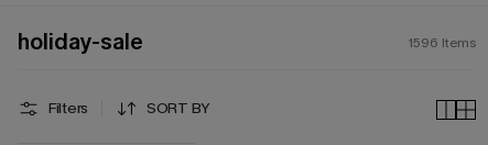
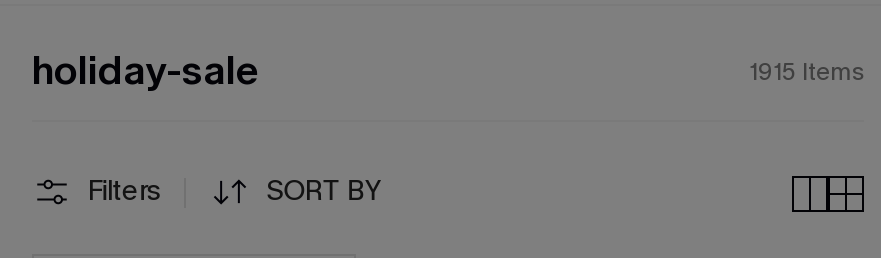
- 1596 Items
+ 1915 Items
